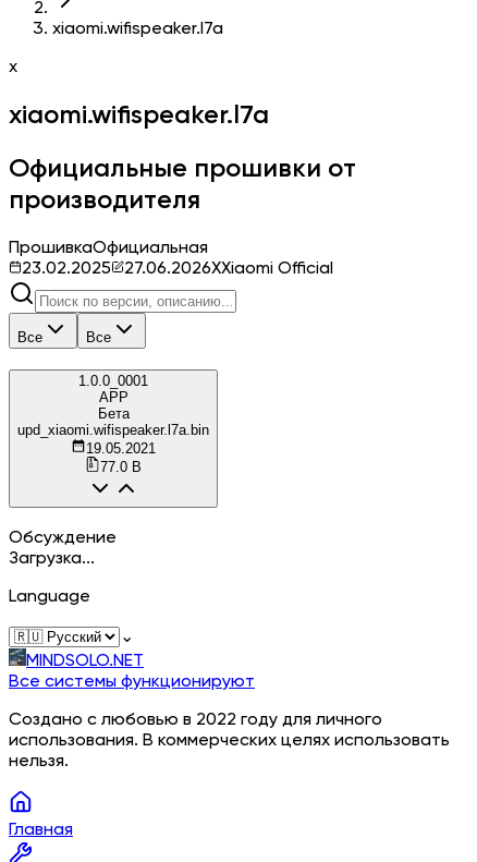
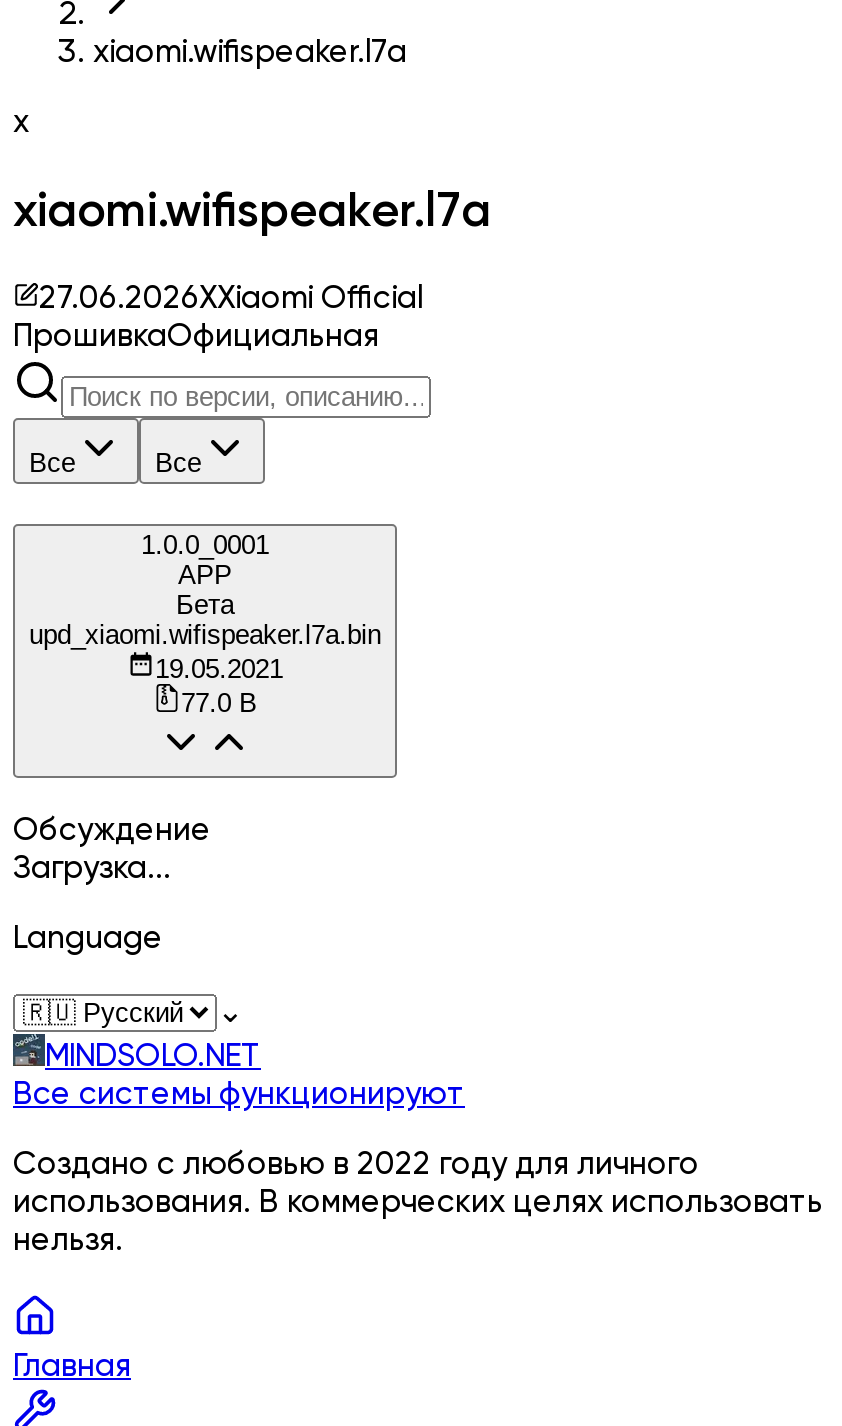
- Официальные прошивки от
- производителя

- 23.02.2025

moved up: 27.06.2026XXiaomi Official
